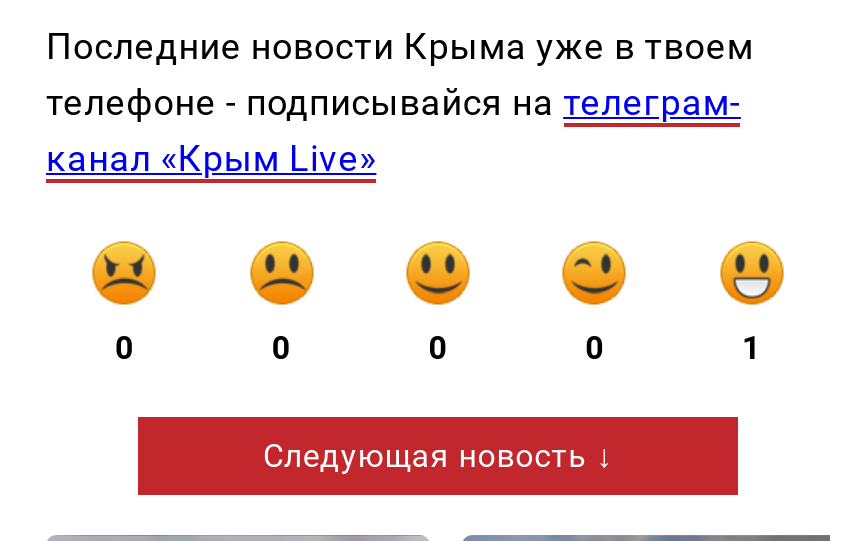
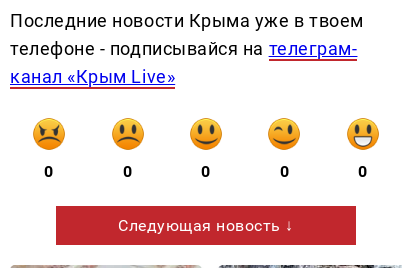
- 1
+ 0
